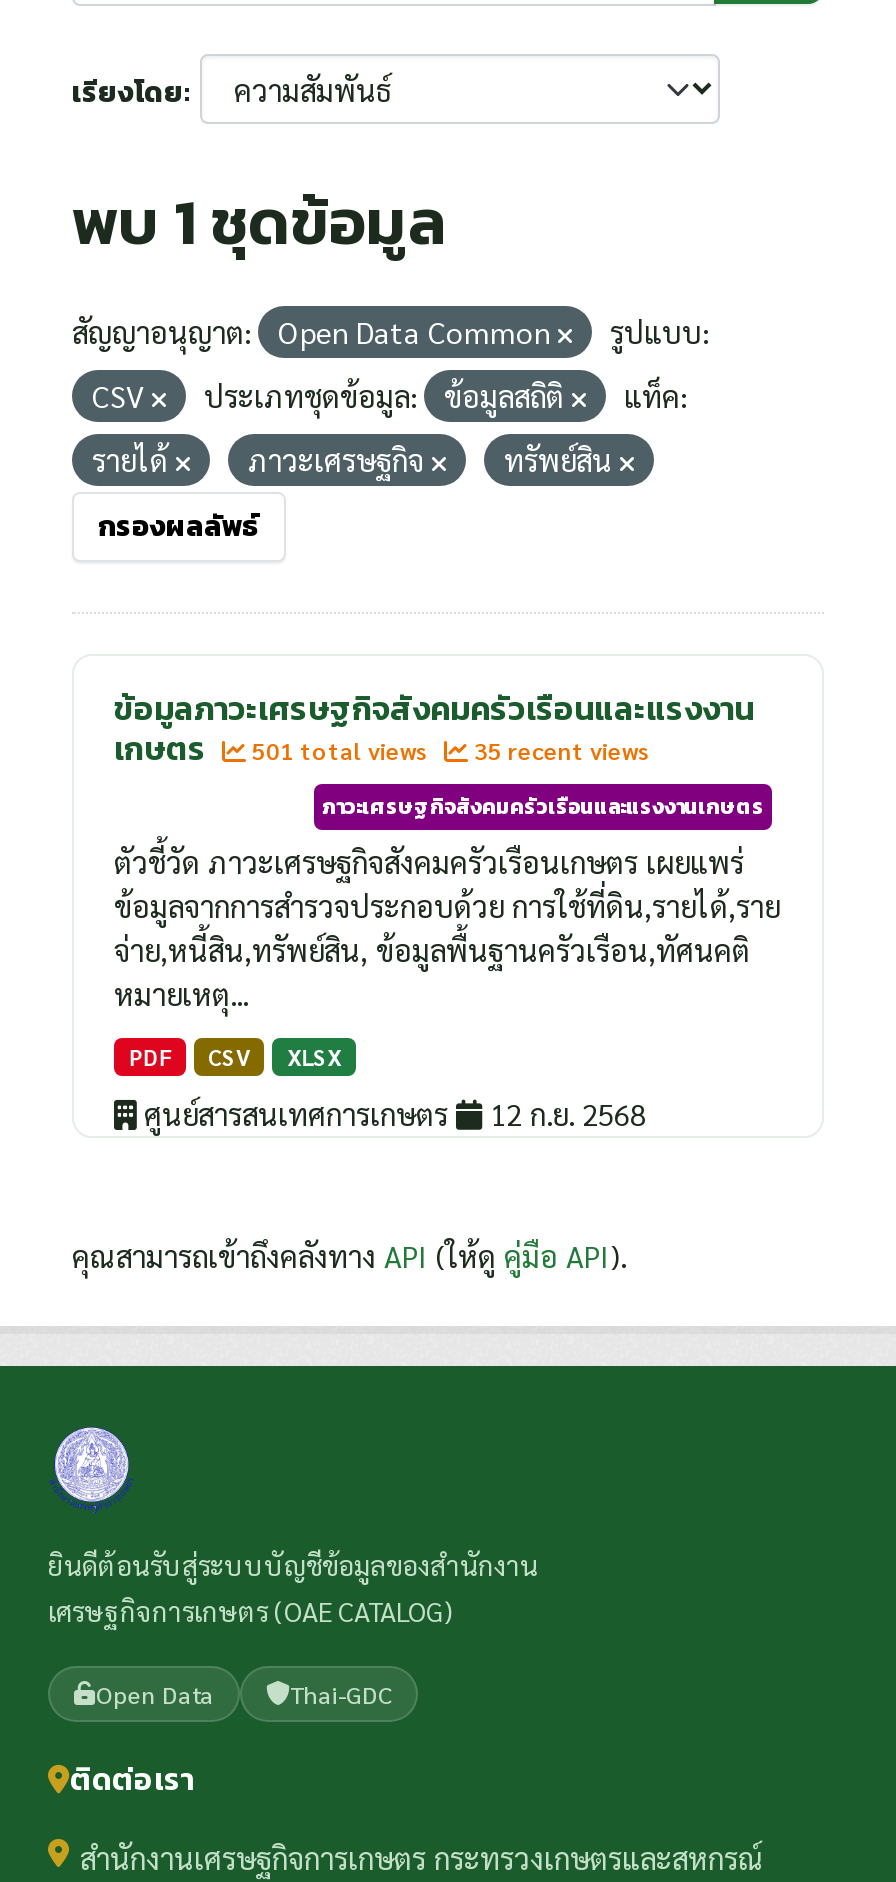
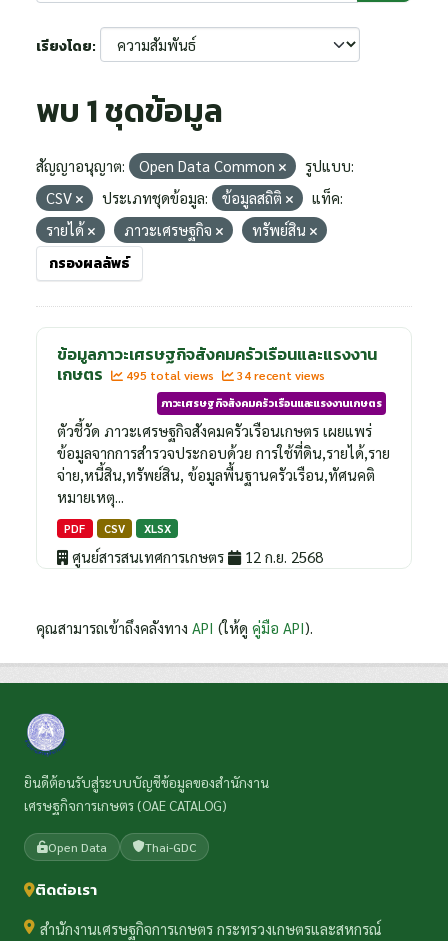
- 501 total views
+ 495 total views

- 35 recent views
+ 34 recent views
